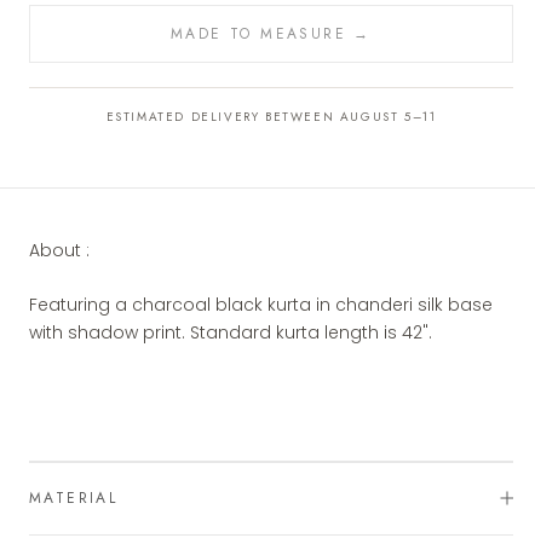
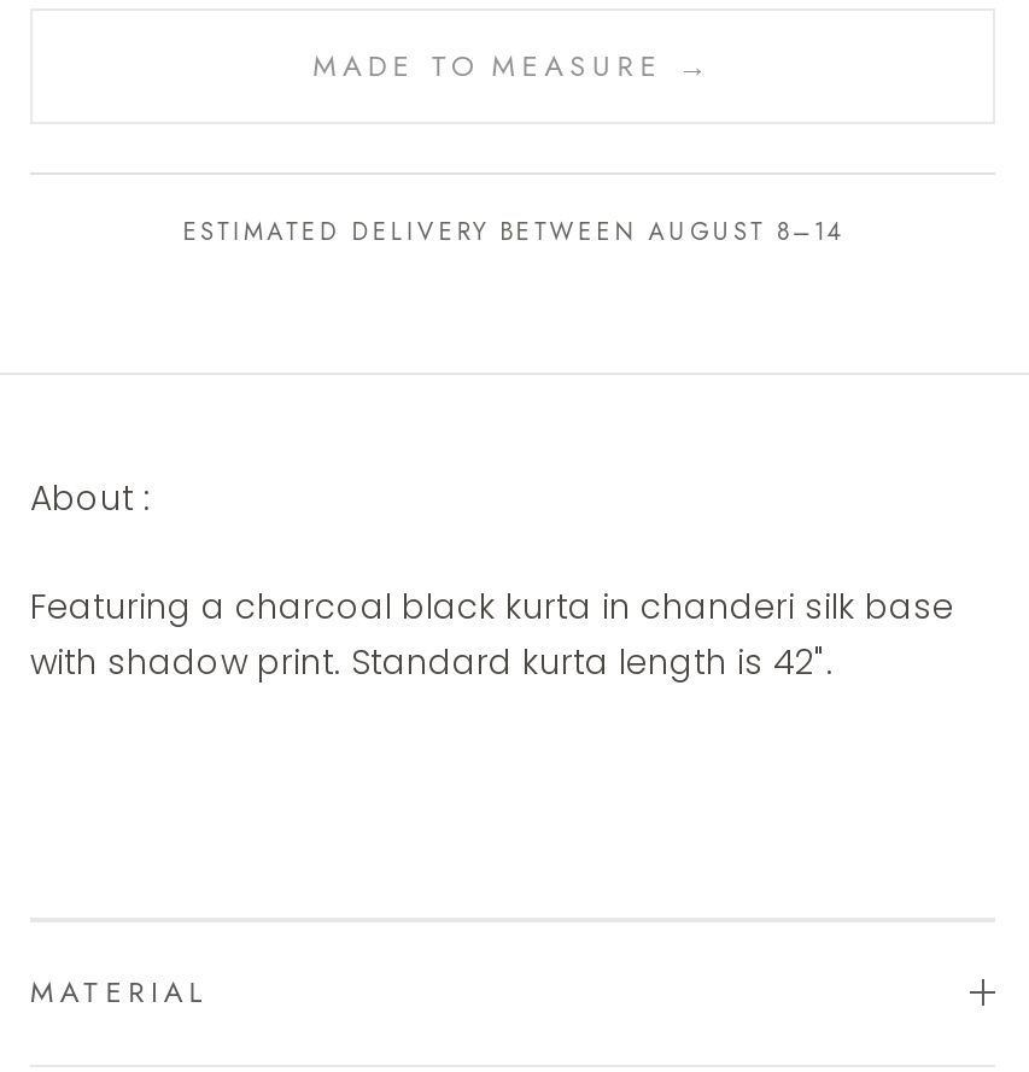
- ESTIMATED DELIVERY BETWEEN AUGUST 5–11
+ ESTIMATED DELIVERY BETWEEN AUGUST 8–14
